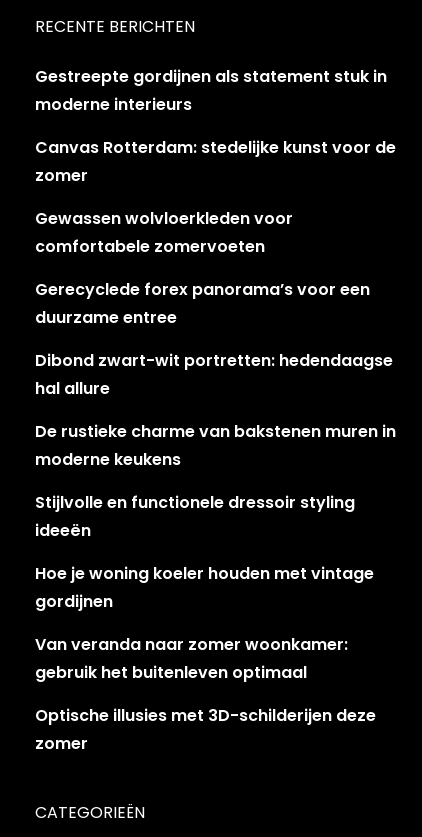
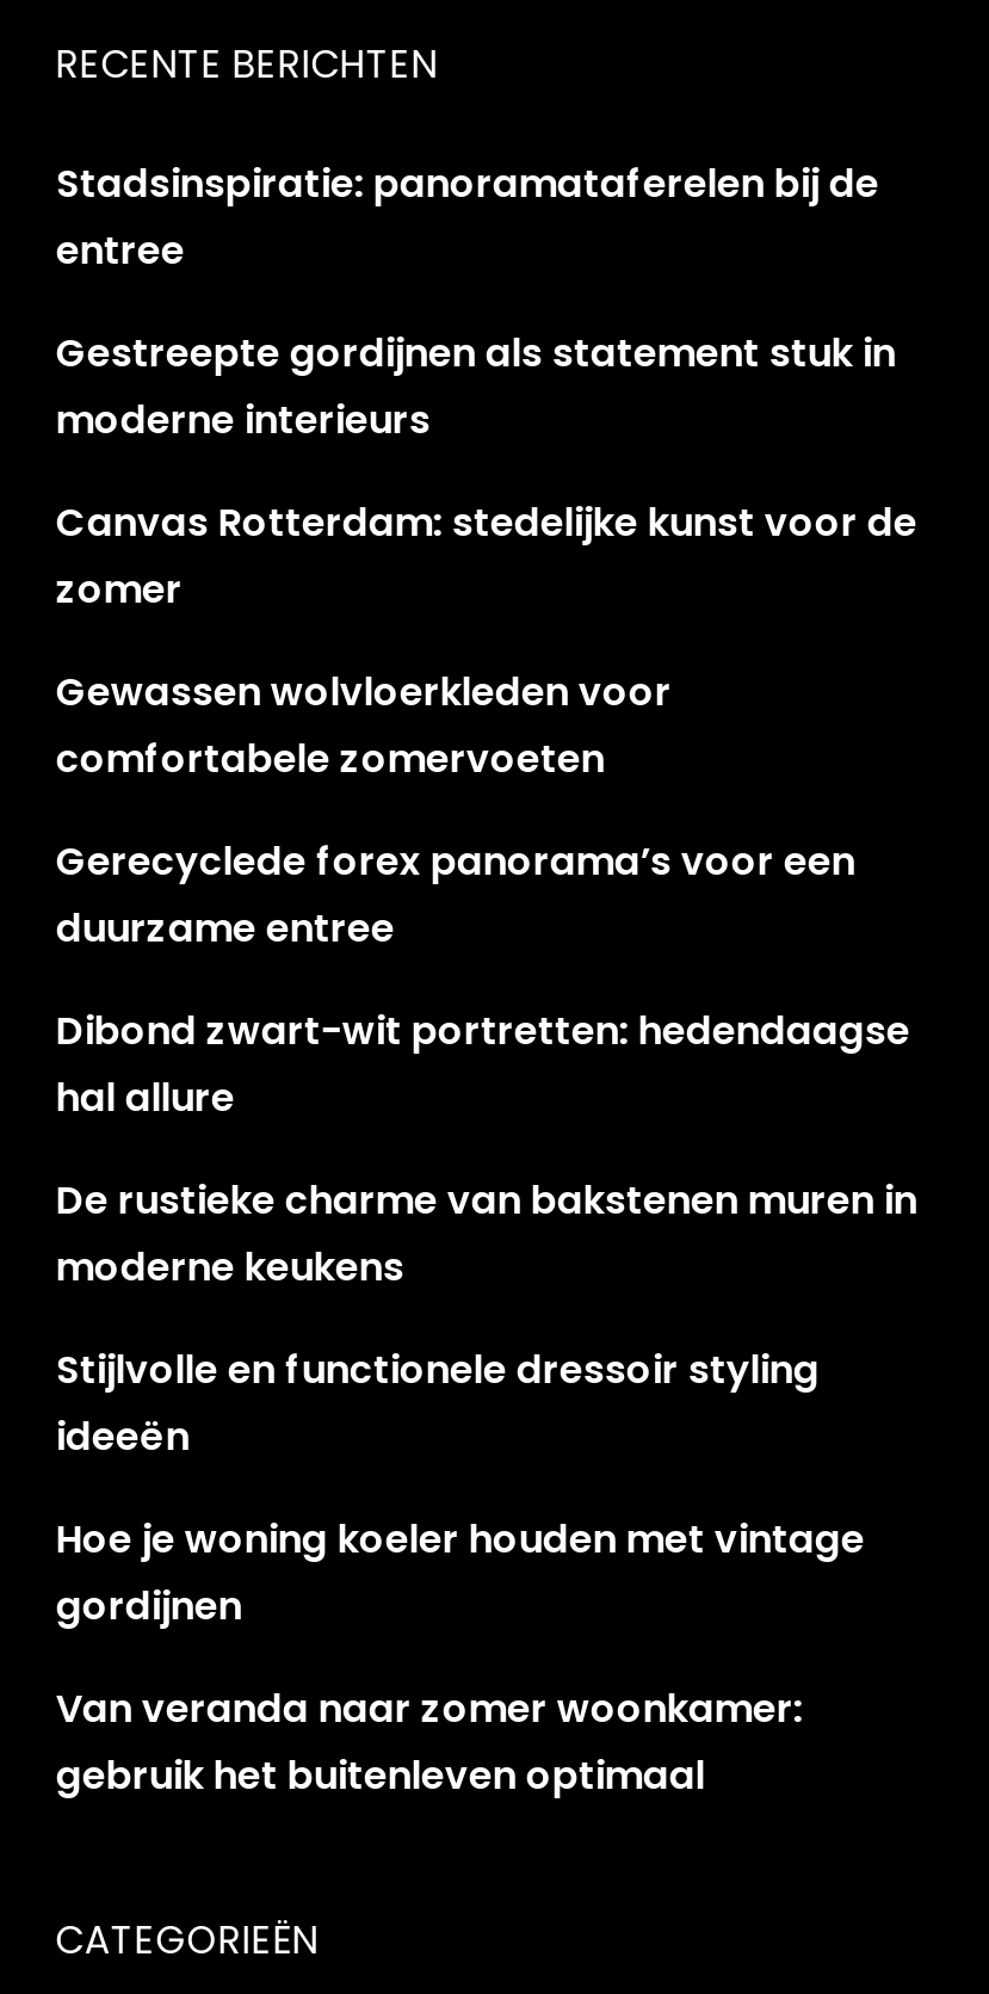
+ Stadsinspiratie: panoramataferelen bij de
+ entree

moved down: Gestreepte gordijnen als statement stuk in | moderne interieurs | Canvas Rotterdam: stedelijke kunst voor de | ... | Van veranda naar zomer woonkamer: | gebruik het buitenleven optimaal

- Optische illusies met 3D-schilderijen deze
- zomer
